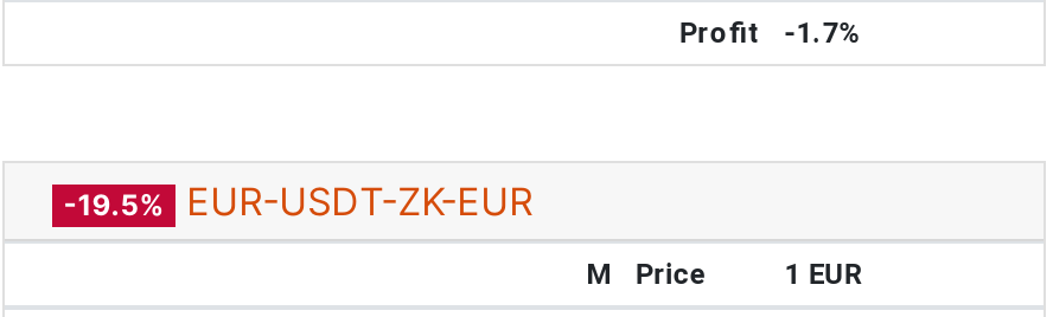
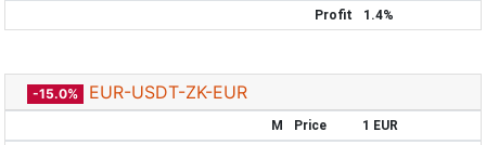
- Profit -1.7%
+ Profit 1.4%

- -19.5% EUR-USDT-ZK-EUR
+ -15.0% EUR-USDT-ZK-EUR
